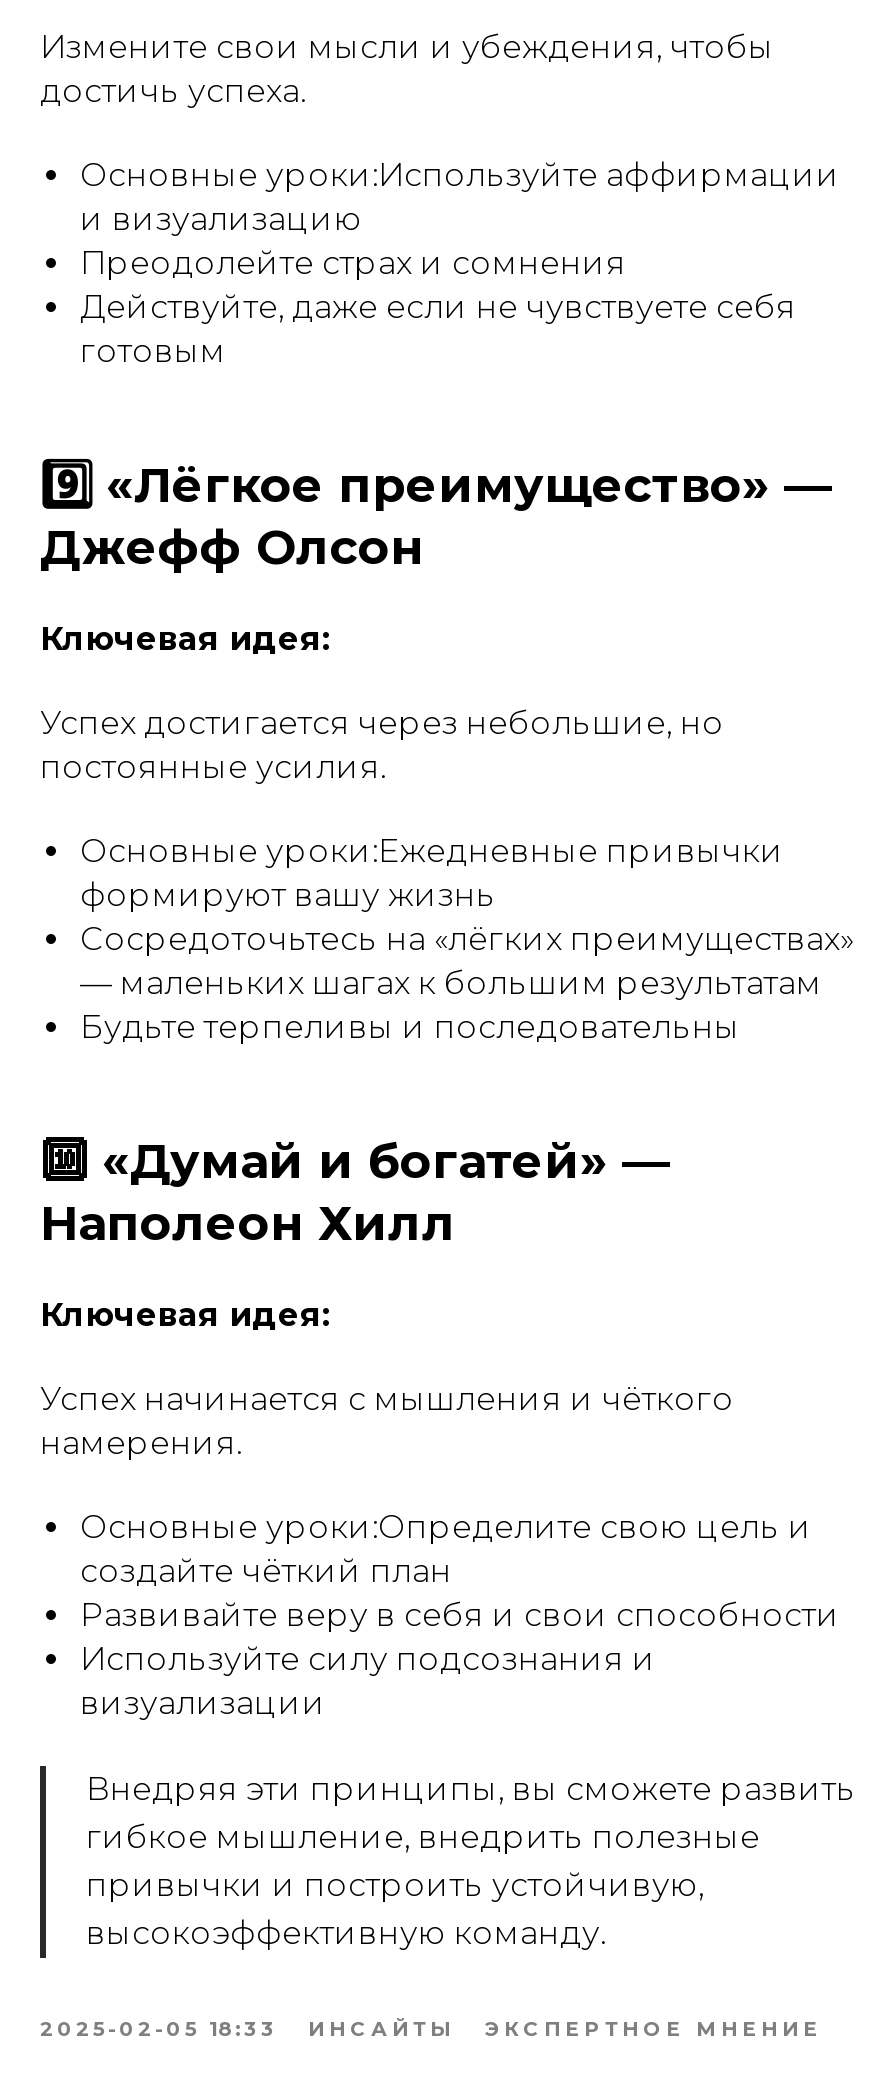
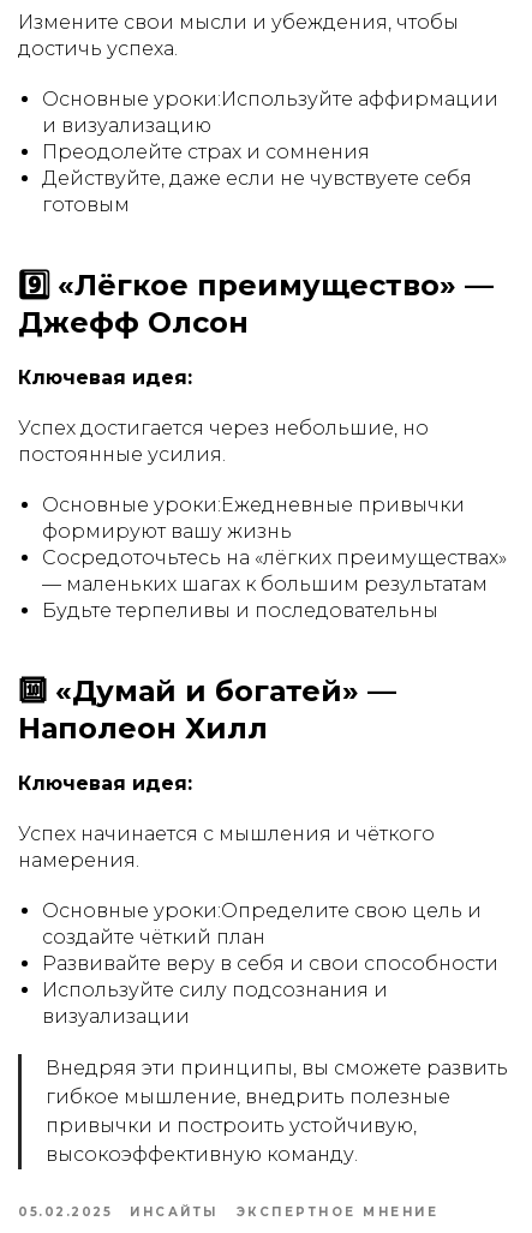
- 2025-02-05 18:33 ИНСАЙТЫ ЭКСПЕРТНОЕ МНЕНИЕ
+ 05.02.2025 ИНСАЙТЫ ЭКСПЕРТНОЕ МНЕНИЕ
